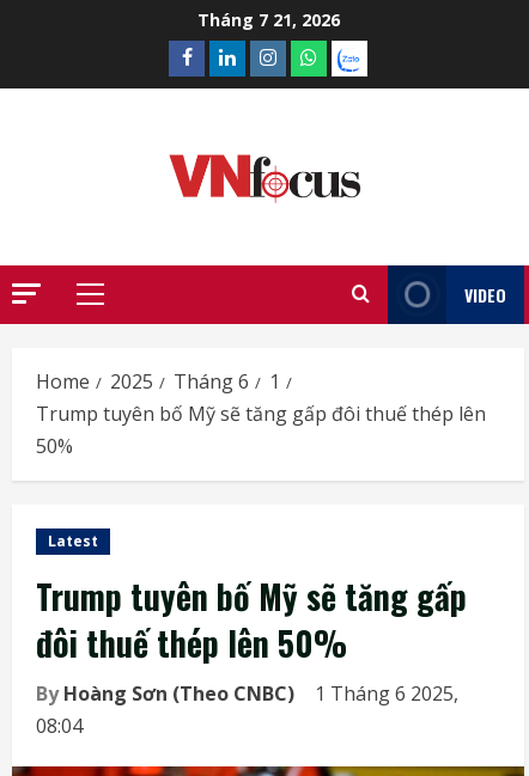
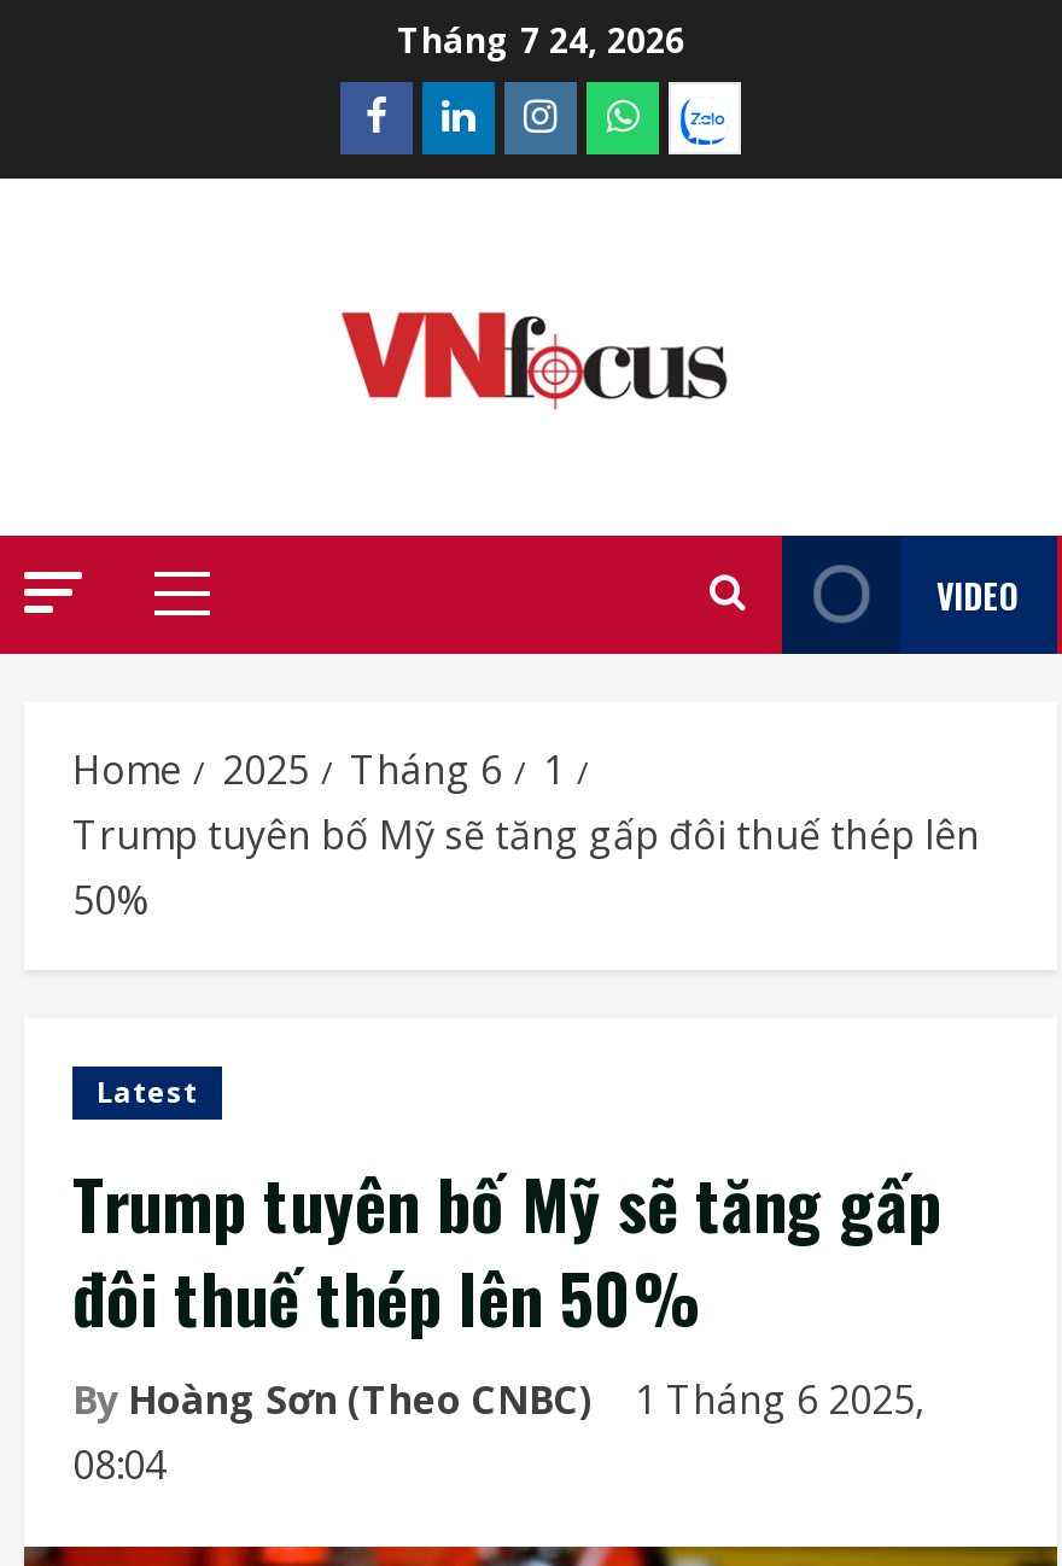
- Tháng 7 21, 2026
+ Tháng 7 24, 2026
